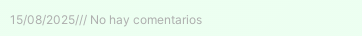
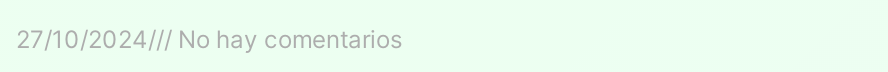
- 15/08/2025 No hay comentarios
+ 27/10/2024 No hay comentarios
